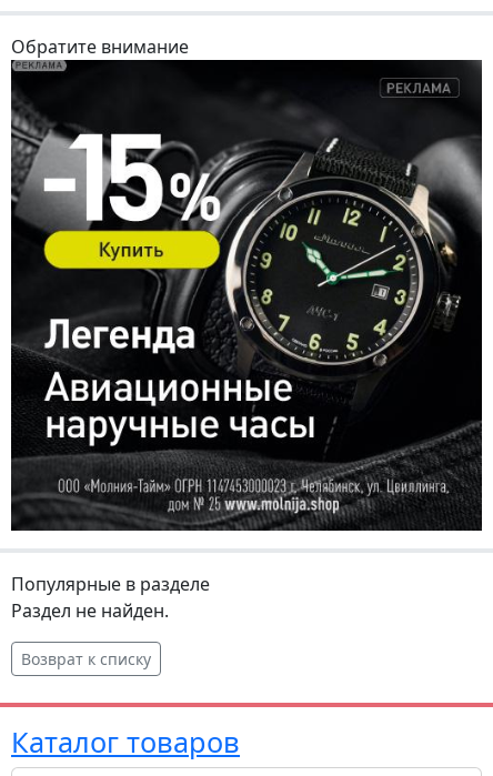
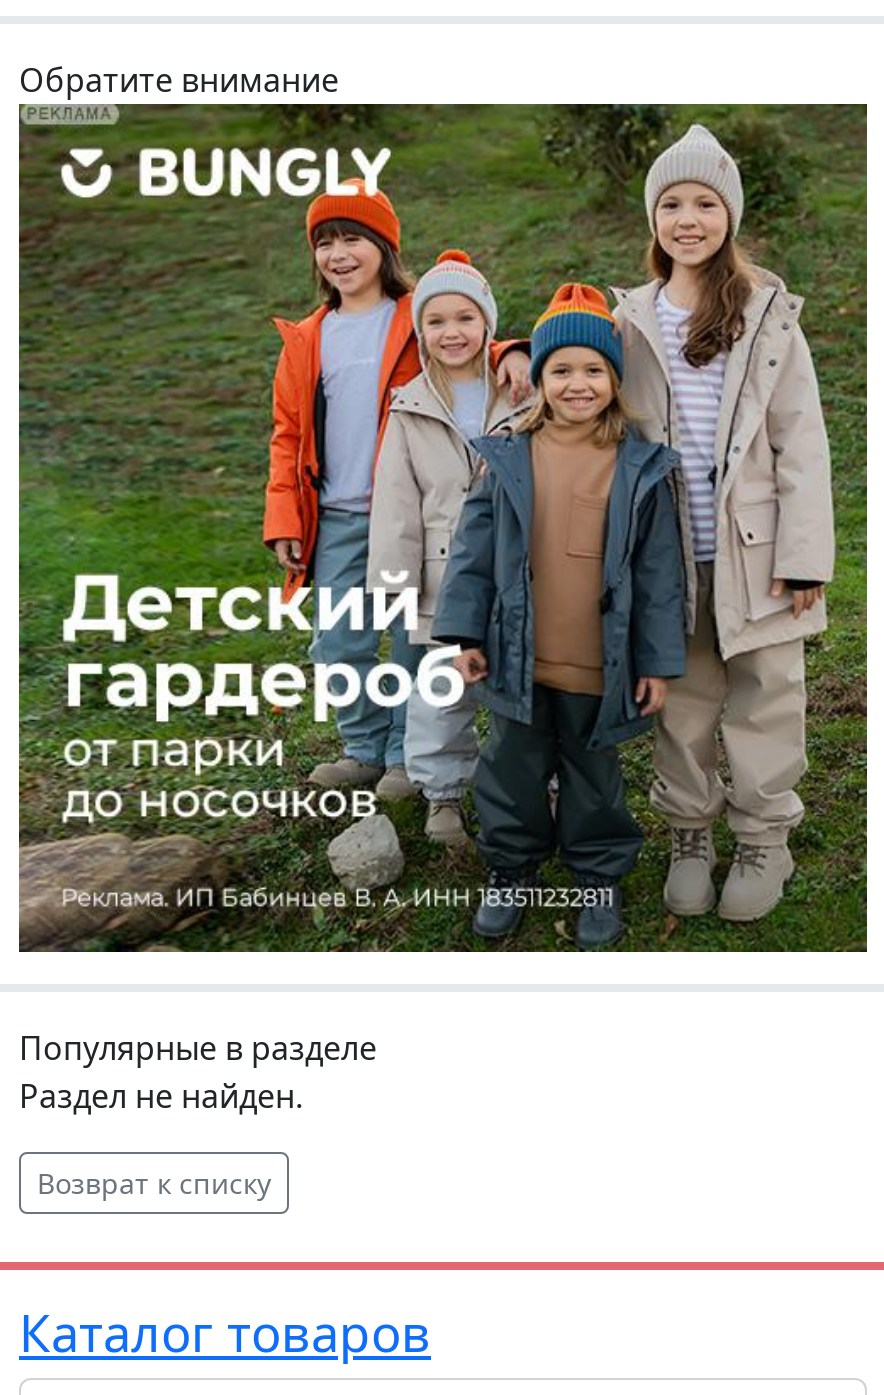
- [image]
+ [image]
